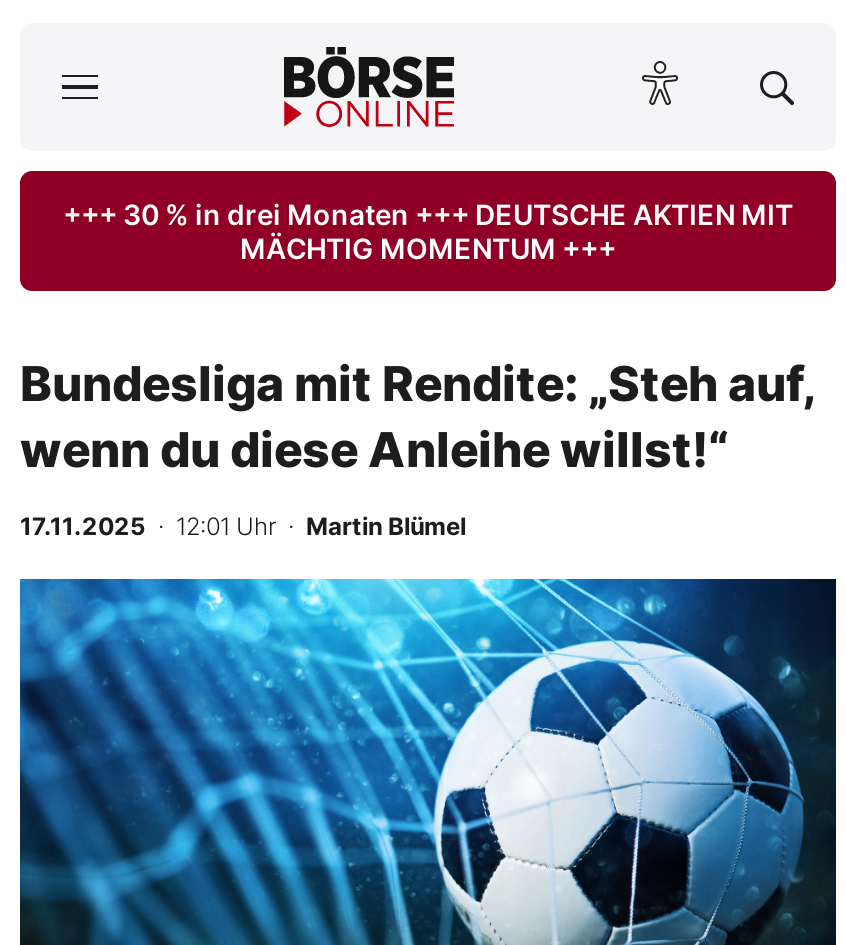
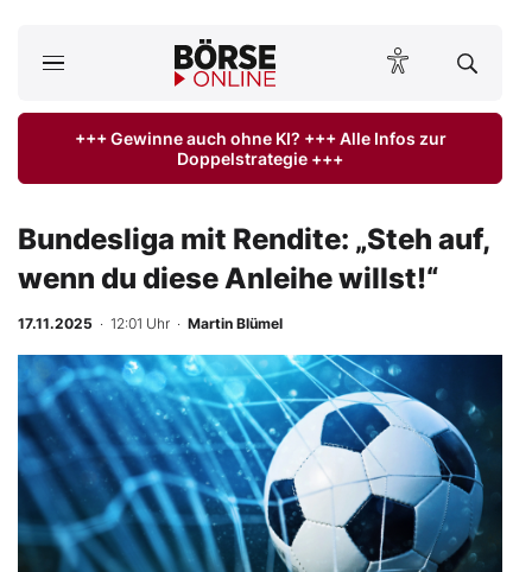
- +++ 30 % in drei Monaten +++ DEUTSCHE AKTIEN MIT
- MÄCHTIG MOMENTUM +++
+ +++ Gewinne auch ohne KI? +++ Alle Infos zur
+ Doppelstrategie +++
